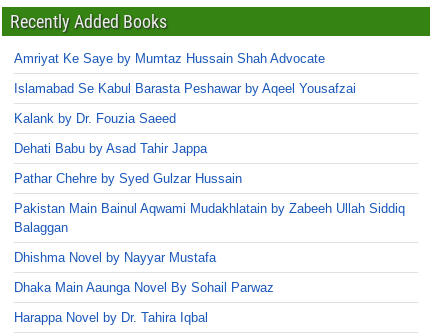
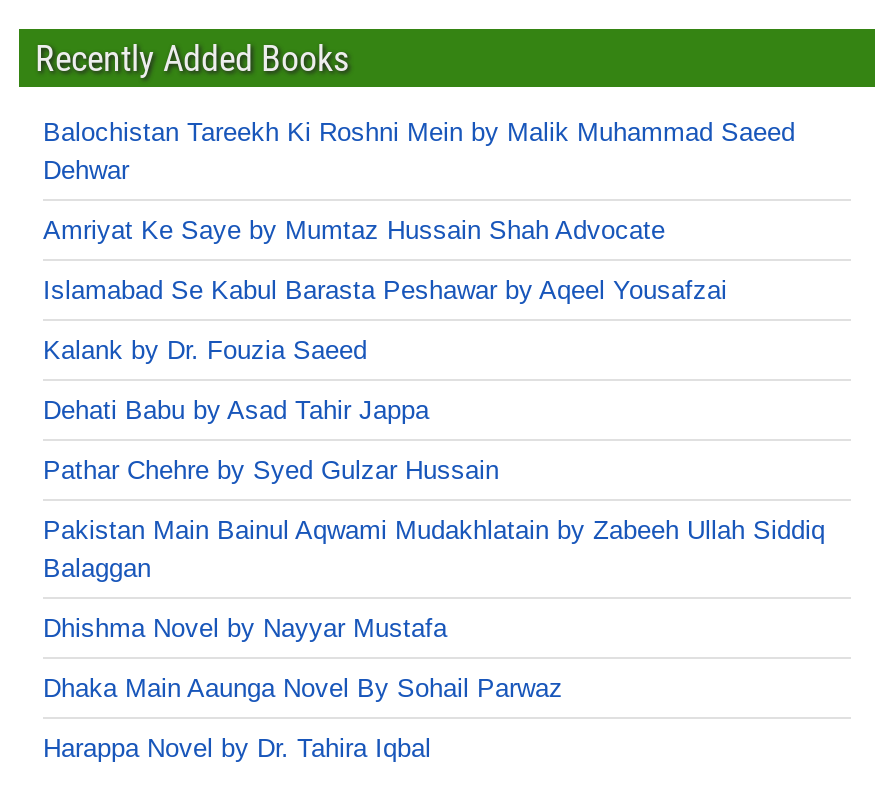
+ Balochistan Tareekh Ki Roshni Mein by Malik Muhammad Saeed
+ Dehwar
